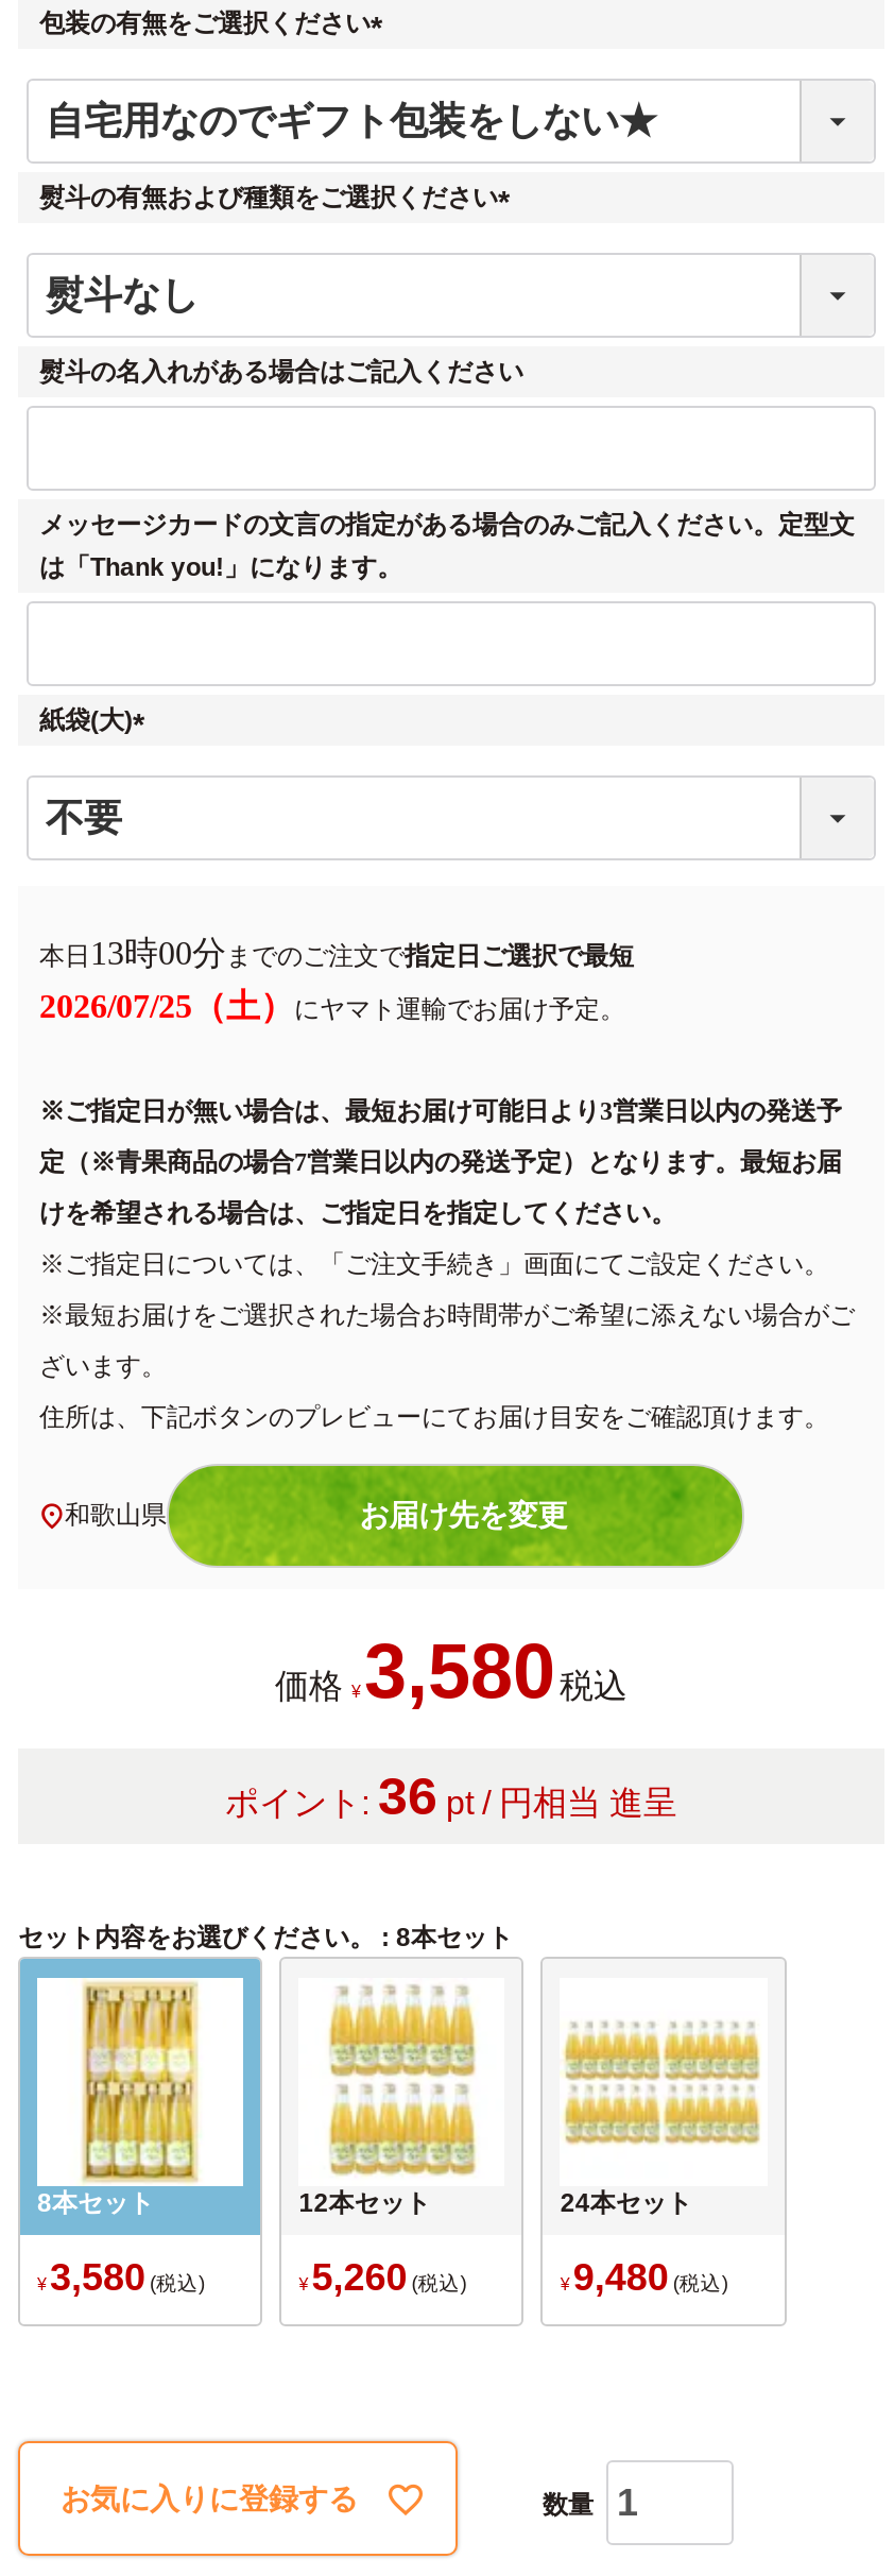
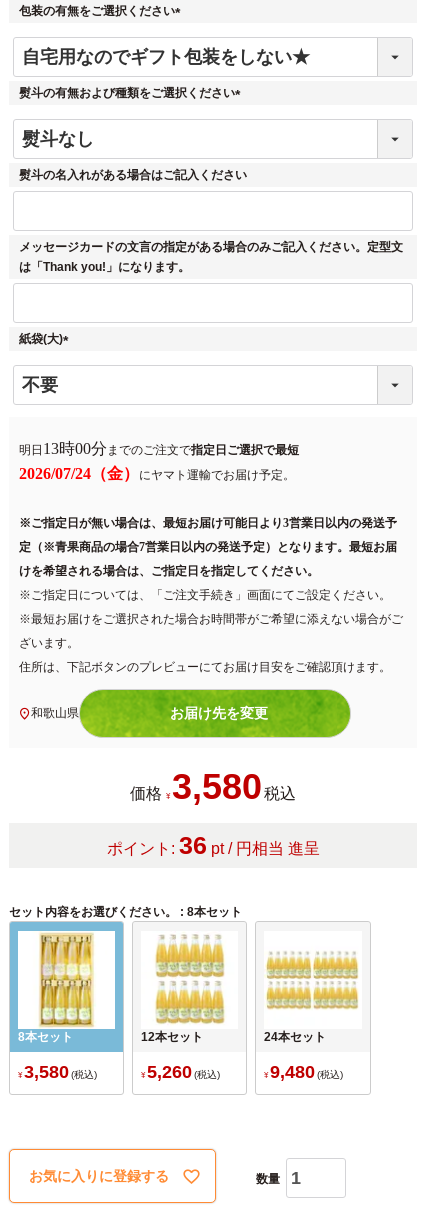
- 本日13時00分までのご注文で
+ 明日13時00分までのご注文で

- 2026/07/25（土）にヤマト運輸でお届け予定。
+ 2026/07/24（金）にヤマト運輸でお届け予定。
